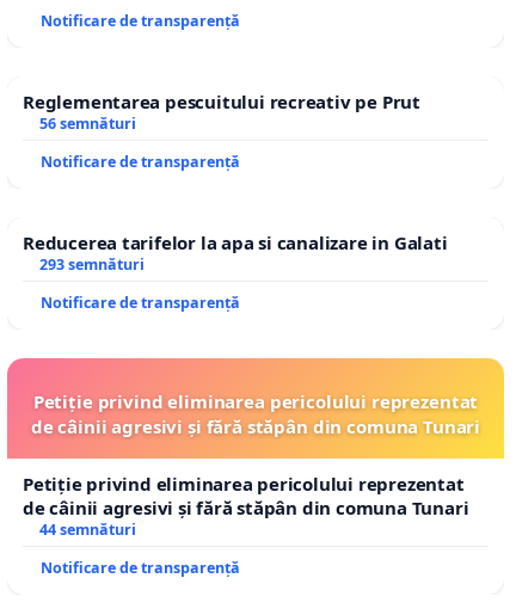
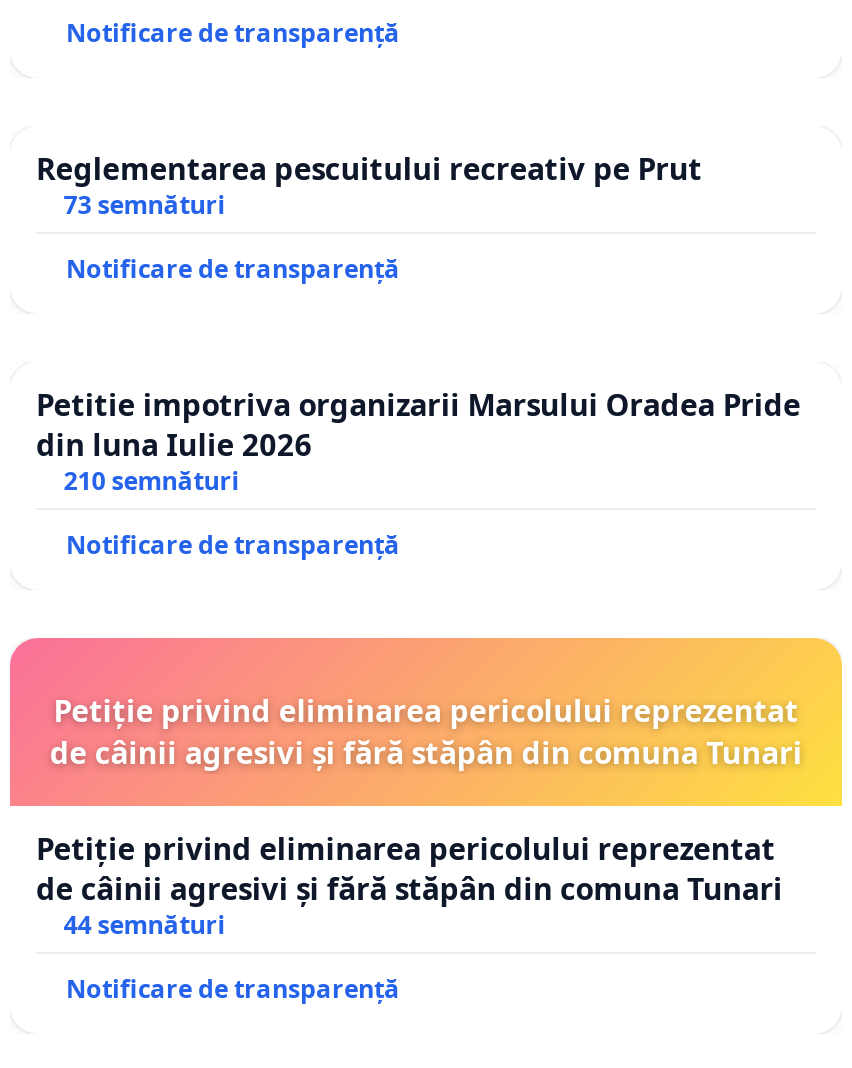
- 56 semnături
+ 73 semnături

- Reducerea tarifelor la apa si canalizare in Galati
- 293 semnături
+ Petitie impotriva organizarii Marsului Oradea Pride
+ din luna Iulie 2026
+ 210 semnături
